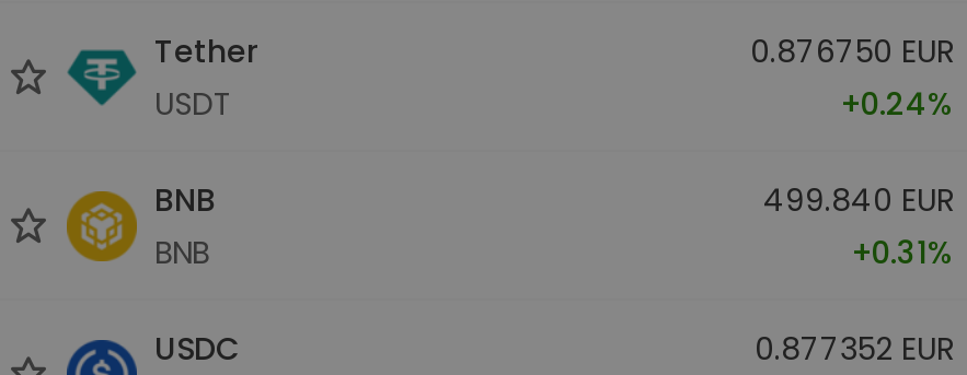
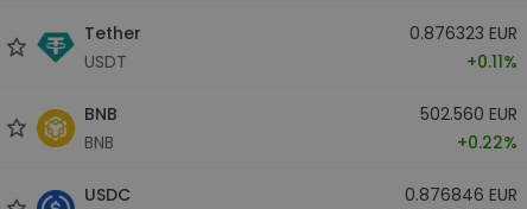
- 0.876750 EUR
+ 0.876323 EUR

- +0.24%
+ +0.11%

- 499.840 EUR
+ 502.560 EUR

- +0.31%
+ +0.22%

- 0.877352 EUR
+ 0.876846 EUR
